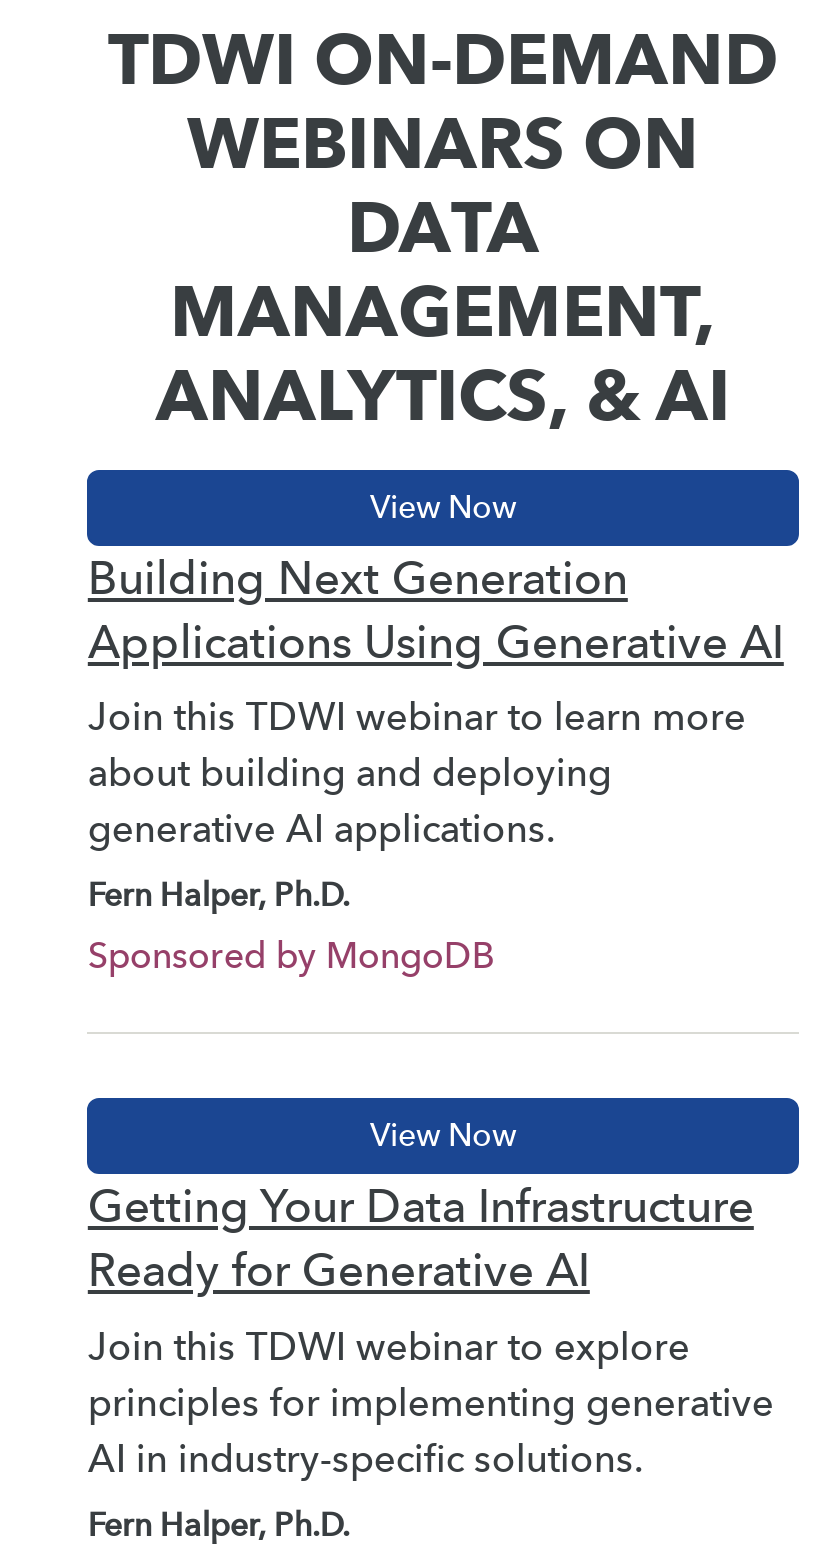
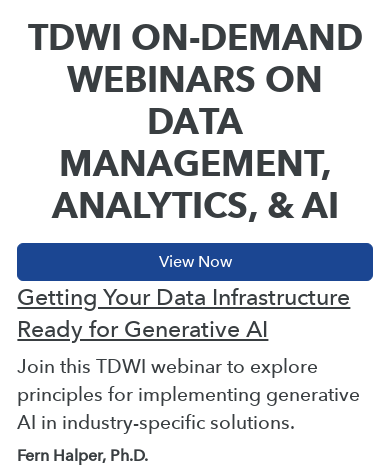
- Building Next Generation
- Applications Using Generative AI
- Join this TDWI webinar to learn more
- about building and deploying
- generative AI applications.
- Fern Halper, Ph.D.
- Sponsored by MongoDB
